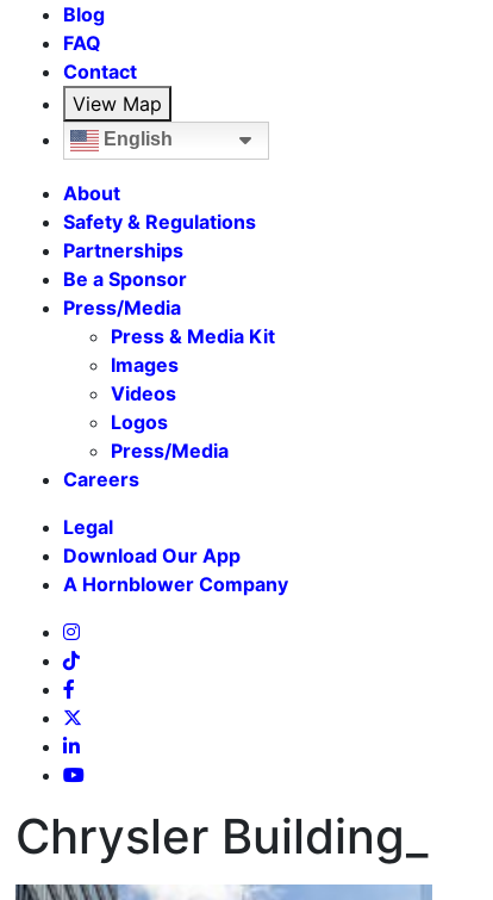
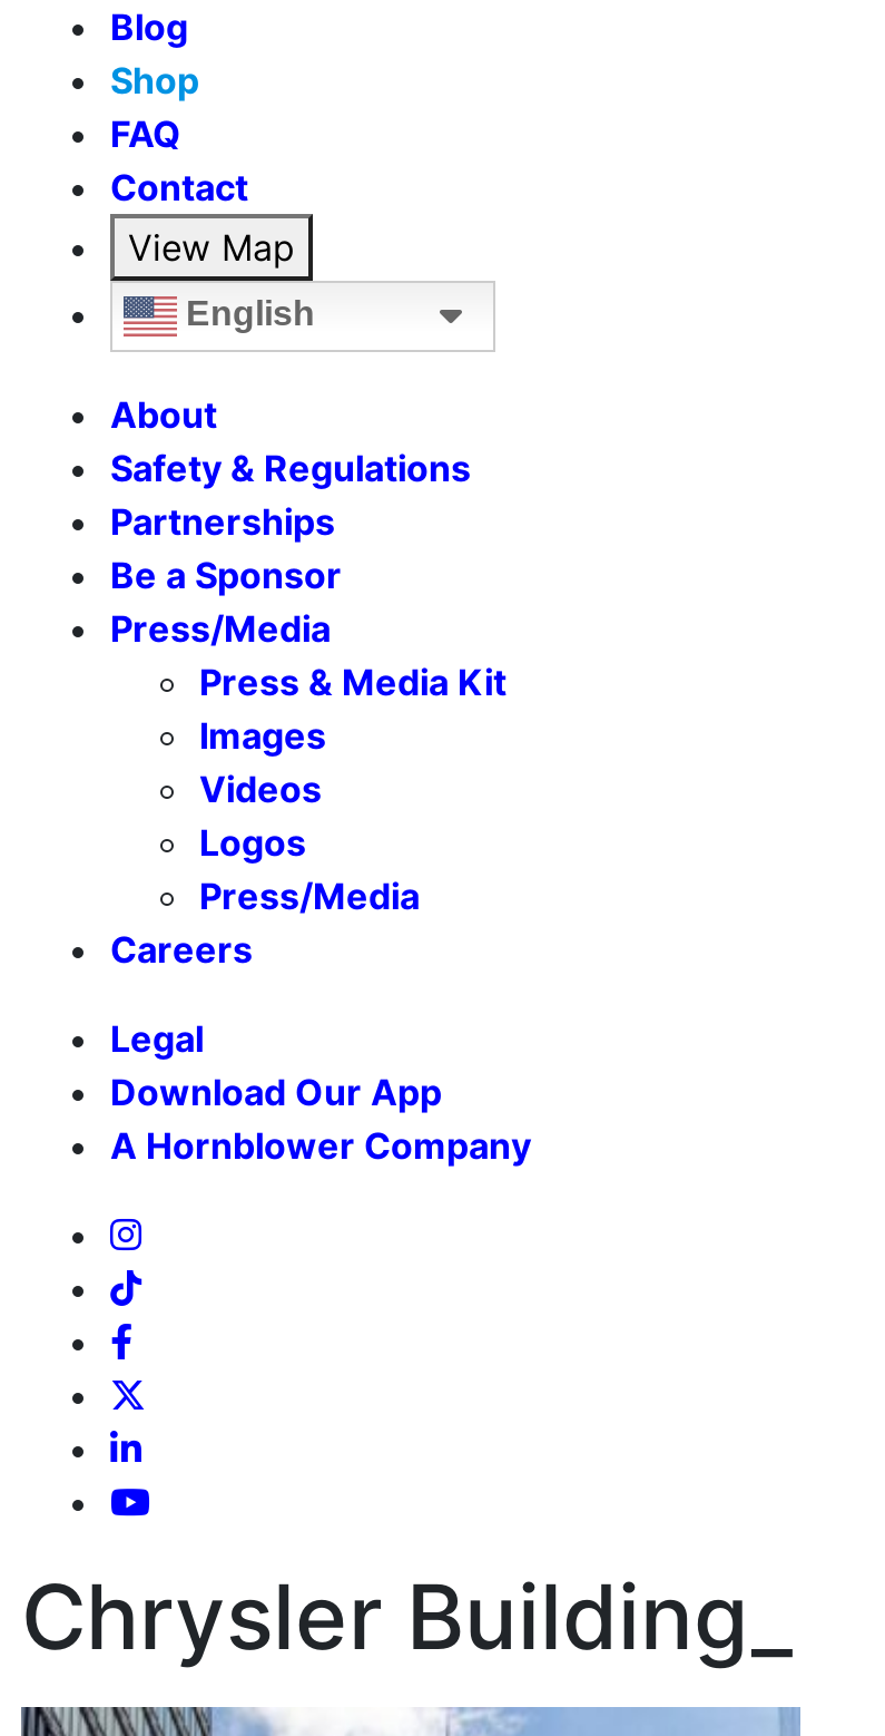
+ Shop
